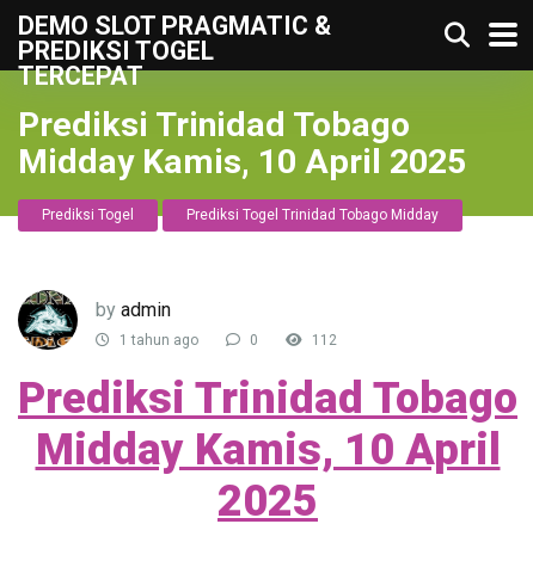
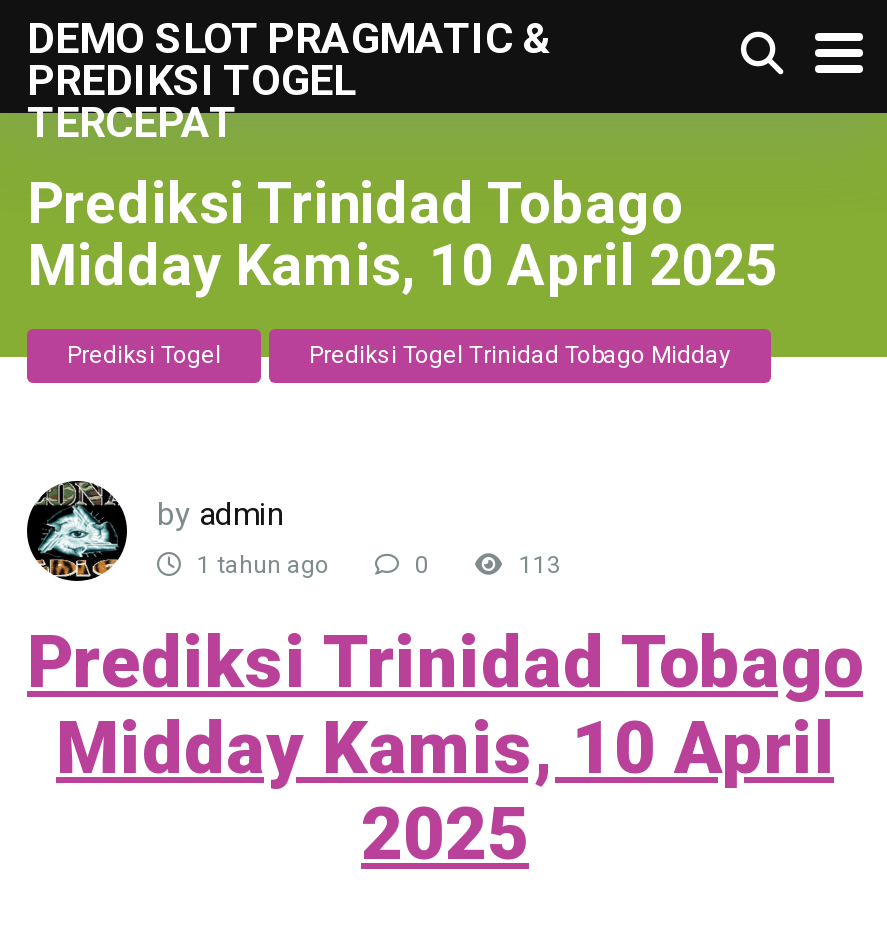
- 112
+ 113
